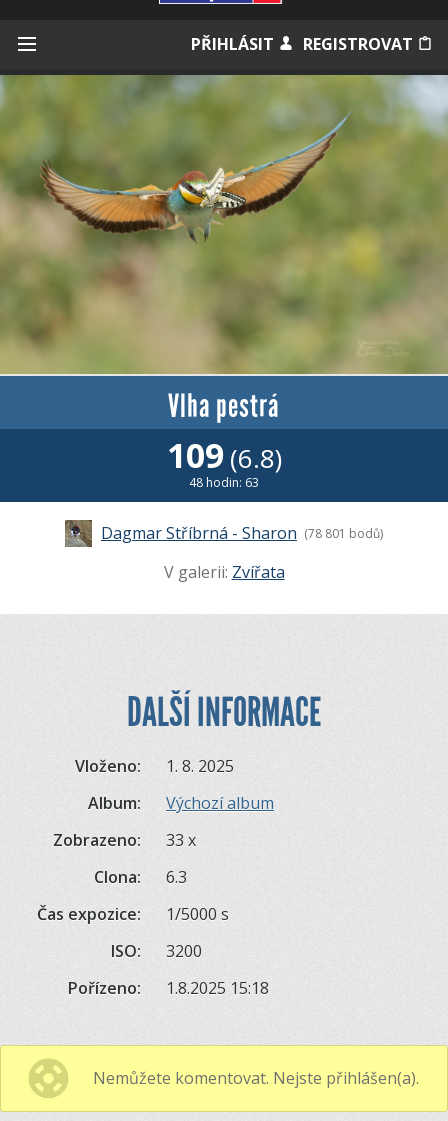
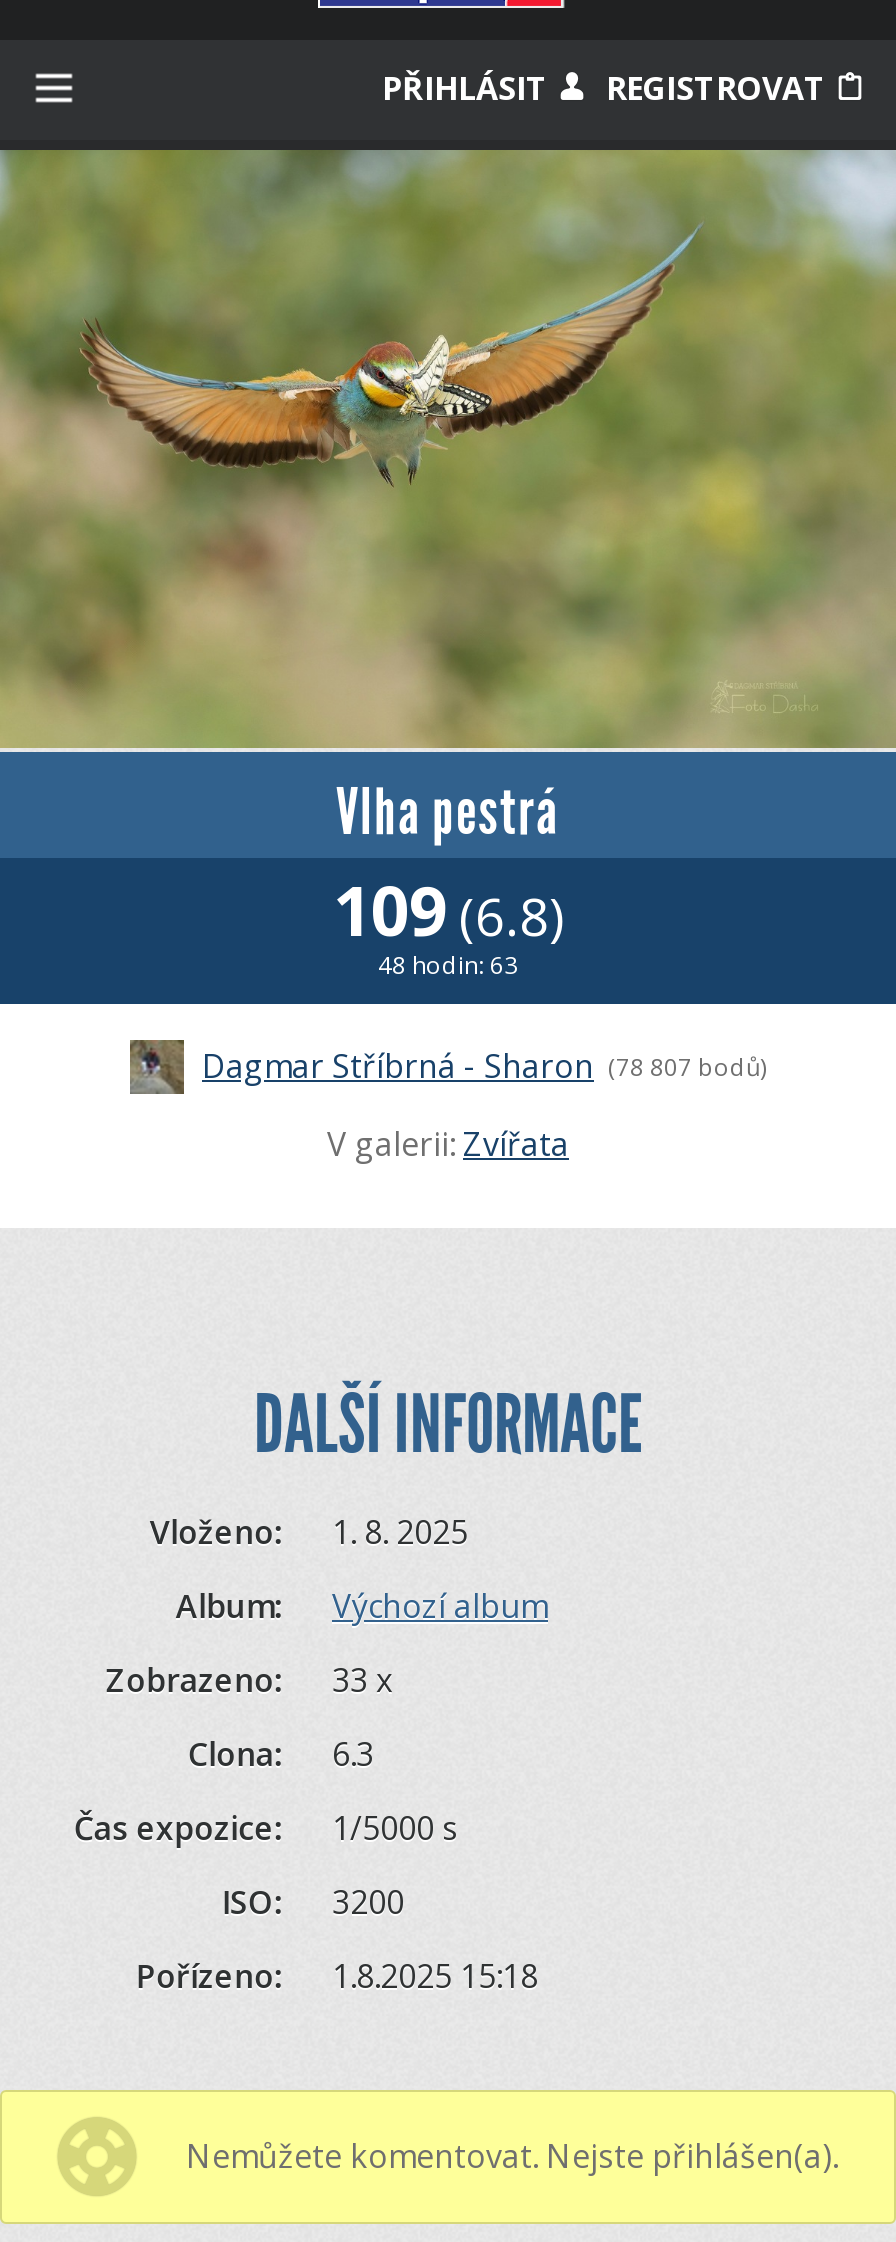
- Dagmar Stříbrná - Sharon (78 801 bodů)
+ Dagmar Stříbrná - Sharon (78 807 bodů)
